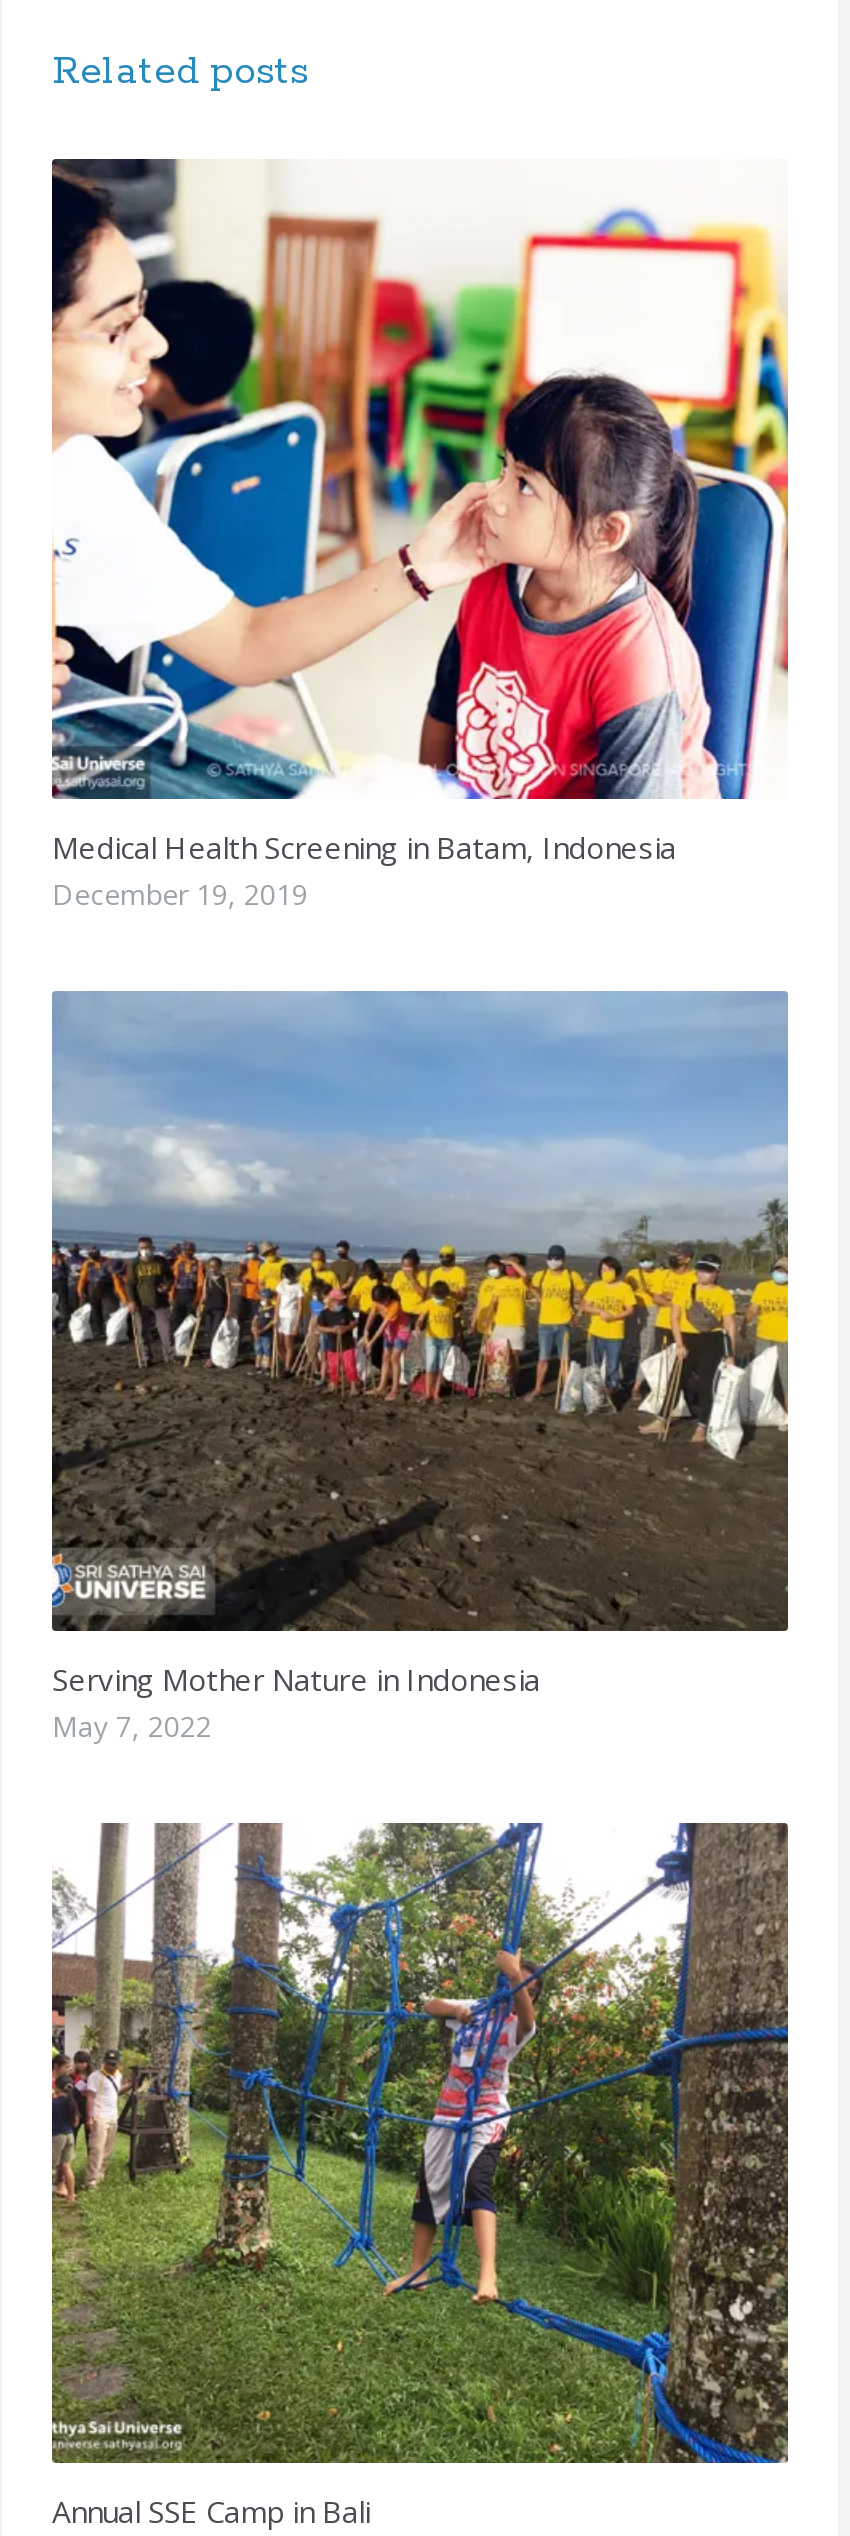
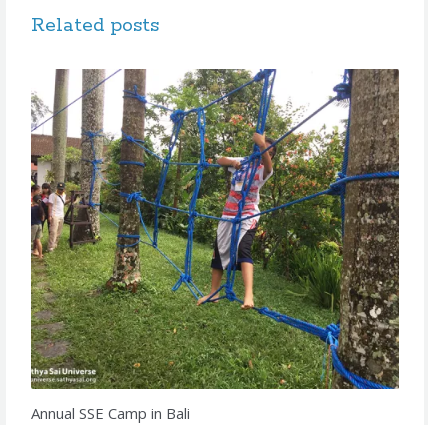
- [image]
- Medical Health Screening in Batam, Indonesia
- December 19, 2019

- [image]
- Serving Mother Nature in Indonesia
- May 7, 2022
